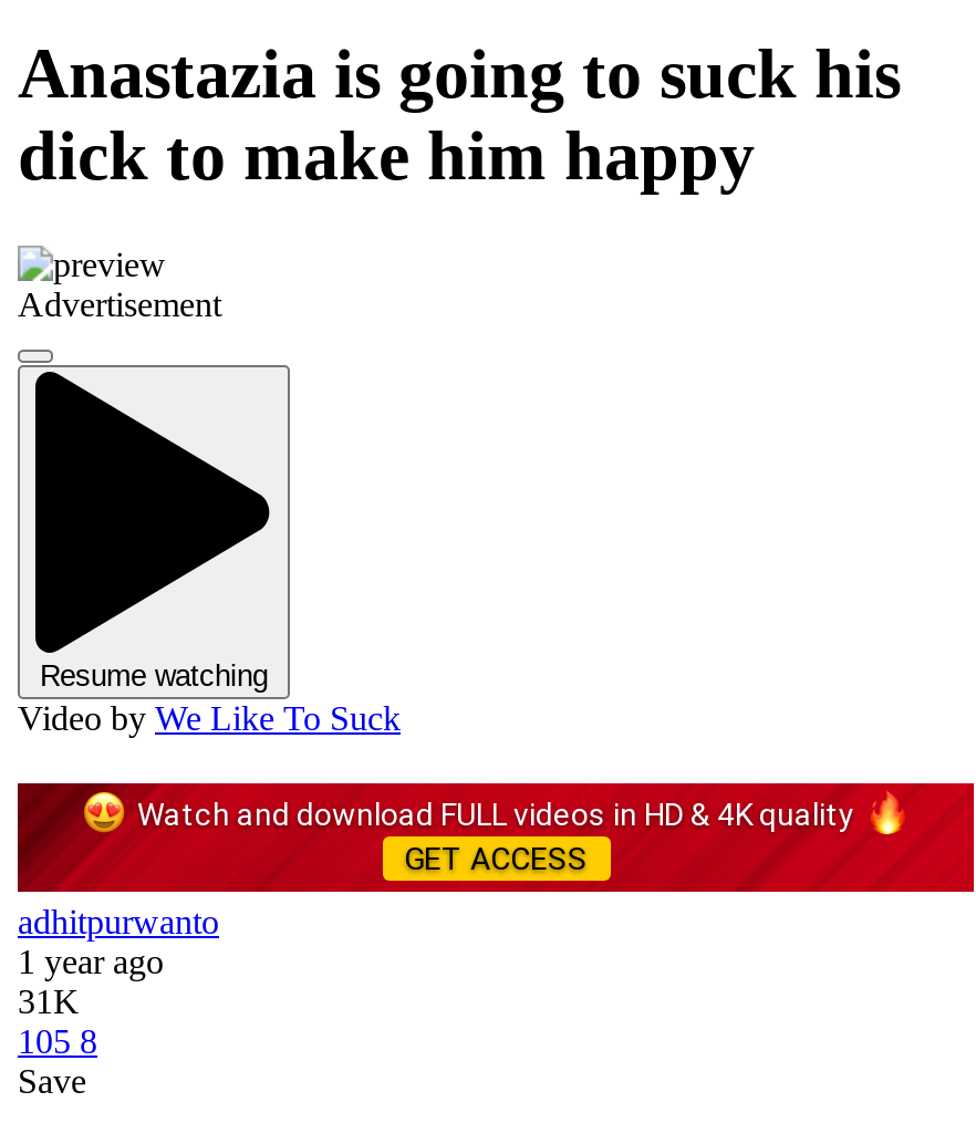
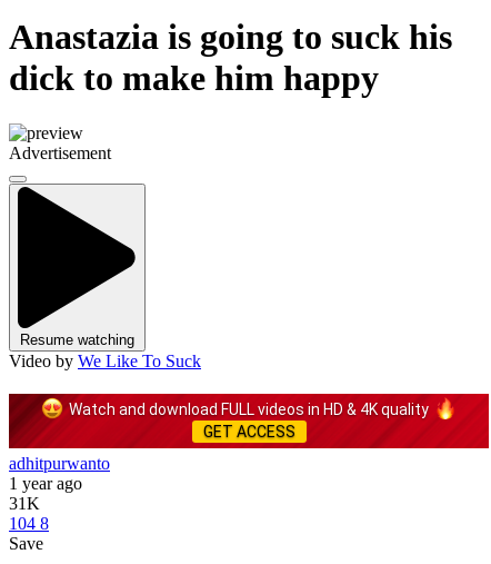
- 105 8
+ 104 8
